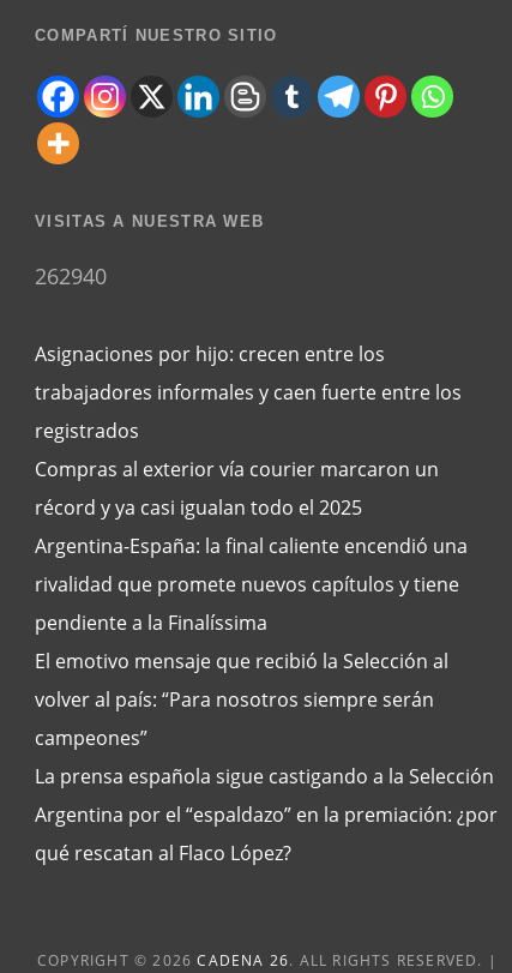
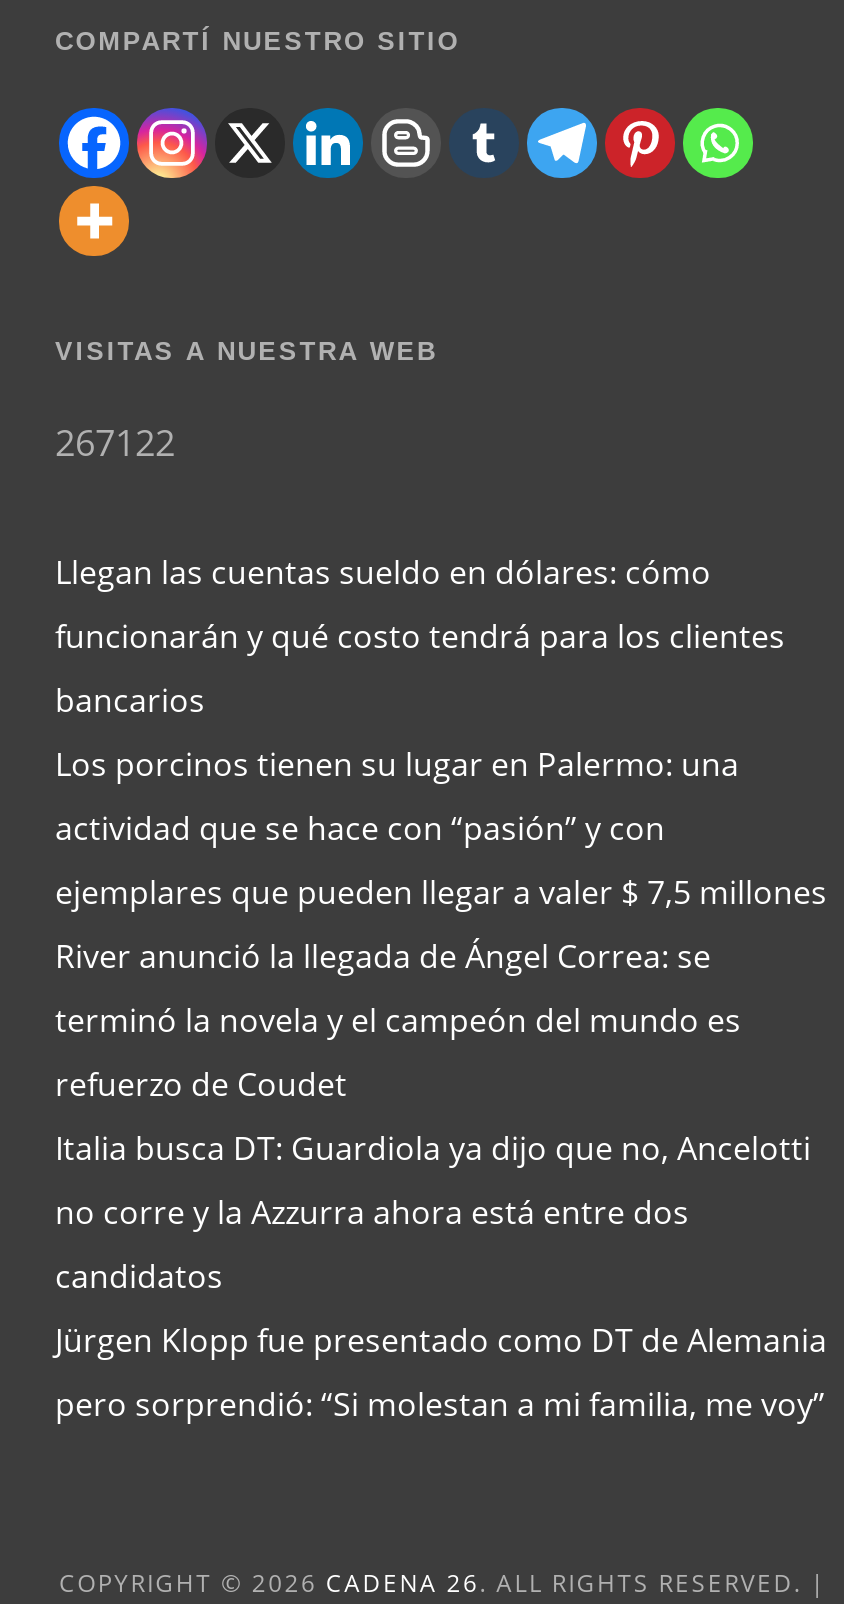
- 262940
+ 267122

- Asignaciones por hijo: crecen entre los
+ Llegan las cuentas sueldo en dólares: cómo

- trabajadores informales y caen fuerte entre los
+ funcionarán y qué costo tendrá para los clientes

- registrados
+ bancarios

- Compras al exterior vía courier marcaron un
+ Los porcinos tienen su lugar en Palermo: una

- récord y ya casi igualan todo el 2025
+ actividad que se hace con “pasión” y con

- Argentina-España: la final caliente encendió una
+ ejemplares que pueden llegar a valer $ 7,5 millones

- rivalidad que promete nuevos capítulos y tiene
+ River anunció la llegada de Ángel Correa: se

- pendiente a la Finalíssima
+ terminó la novela y el campeón del mundo es

- El emotivo mensaje que recibió la Selección al
+ refuerzo de Coudet

- volver al país: “Para nosotros siempre serán
+ Italia busca DT: Guardiola ya dijo que no, Ancelotti

- campeones”
+ no corre y la Azzurra ahora está entre dos

- La prensa española sigue castigando a la Selección
+ candidatos

- Argentina por el “espaldazo” en la premiación: ¿por
+ Jürgen Klopp fue presentado como DT de Alemania

- qué rescatan al Flaco López?
+ pero sorprendió: “Si molestan a mi familia, me voy”
